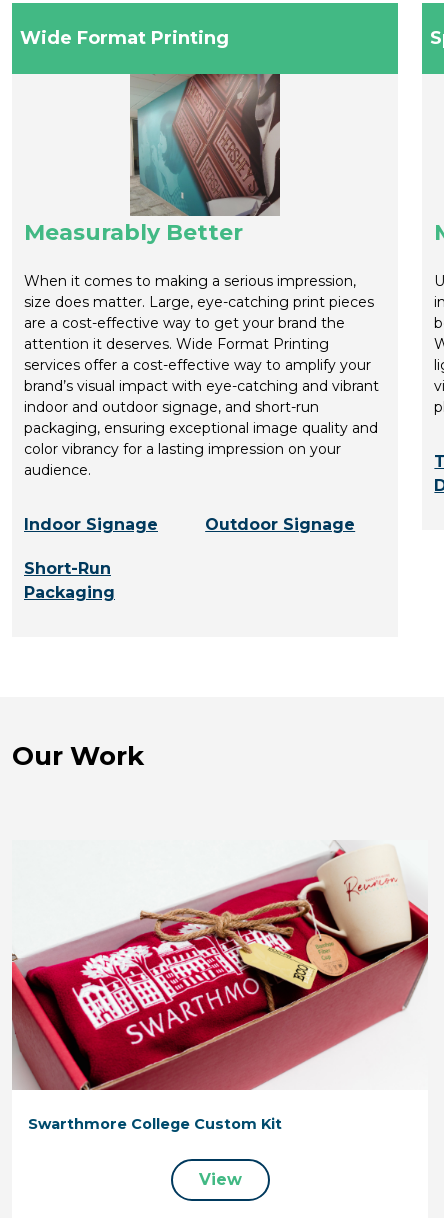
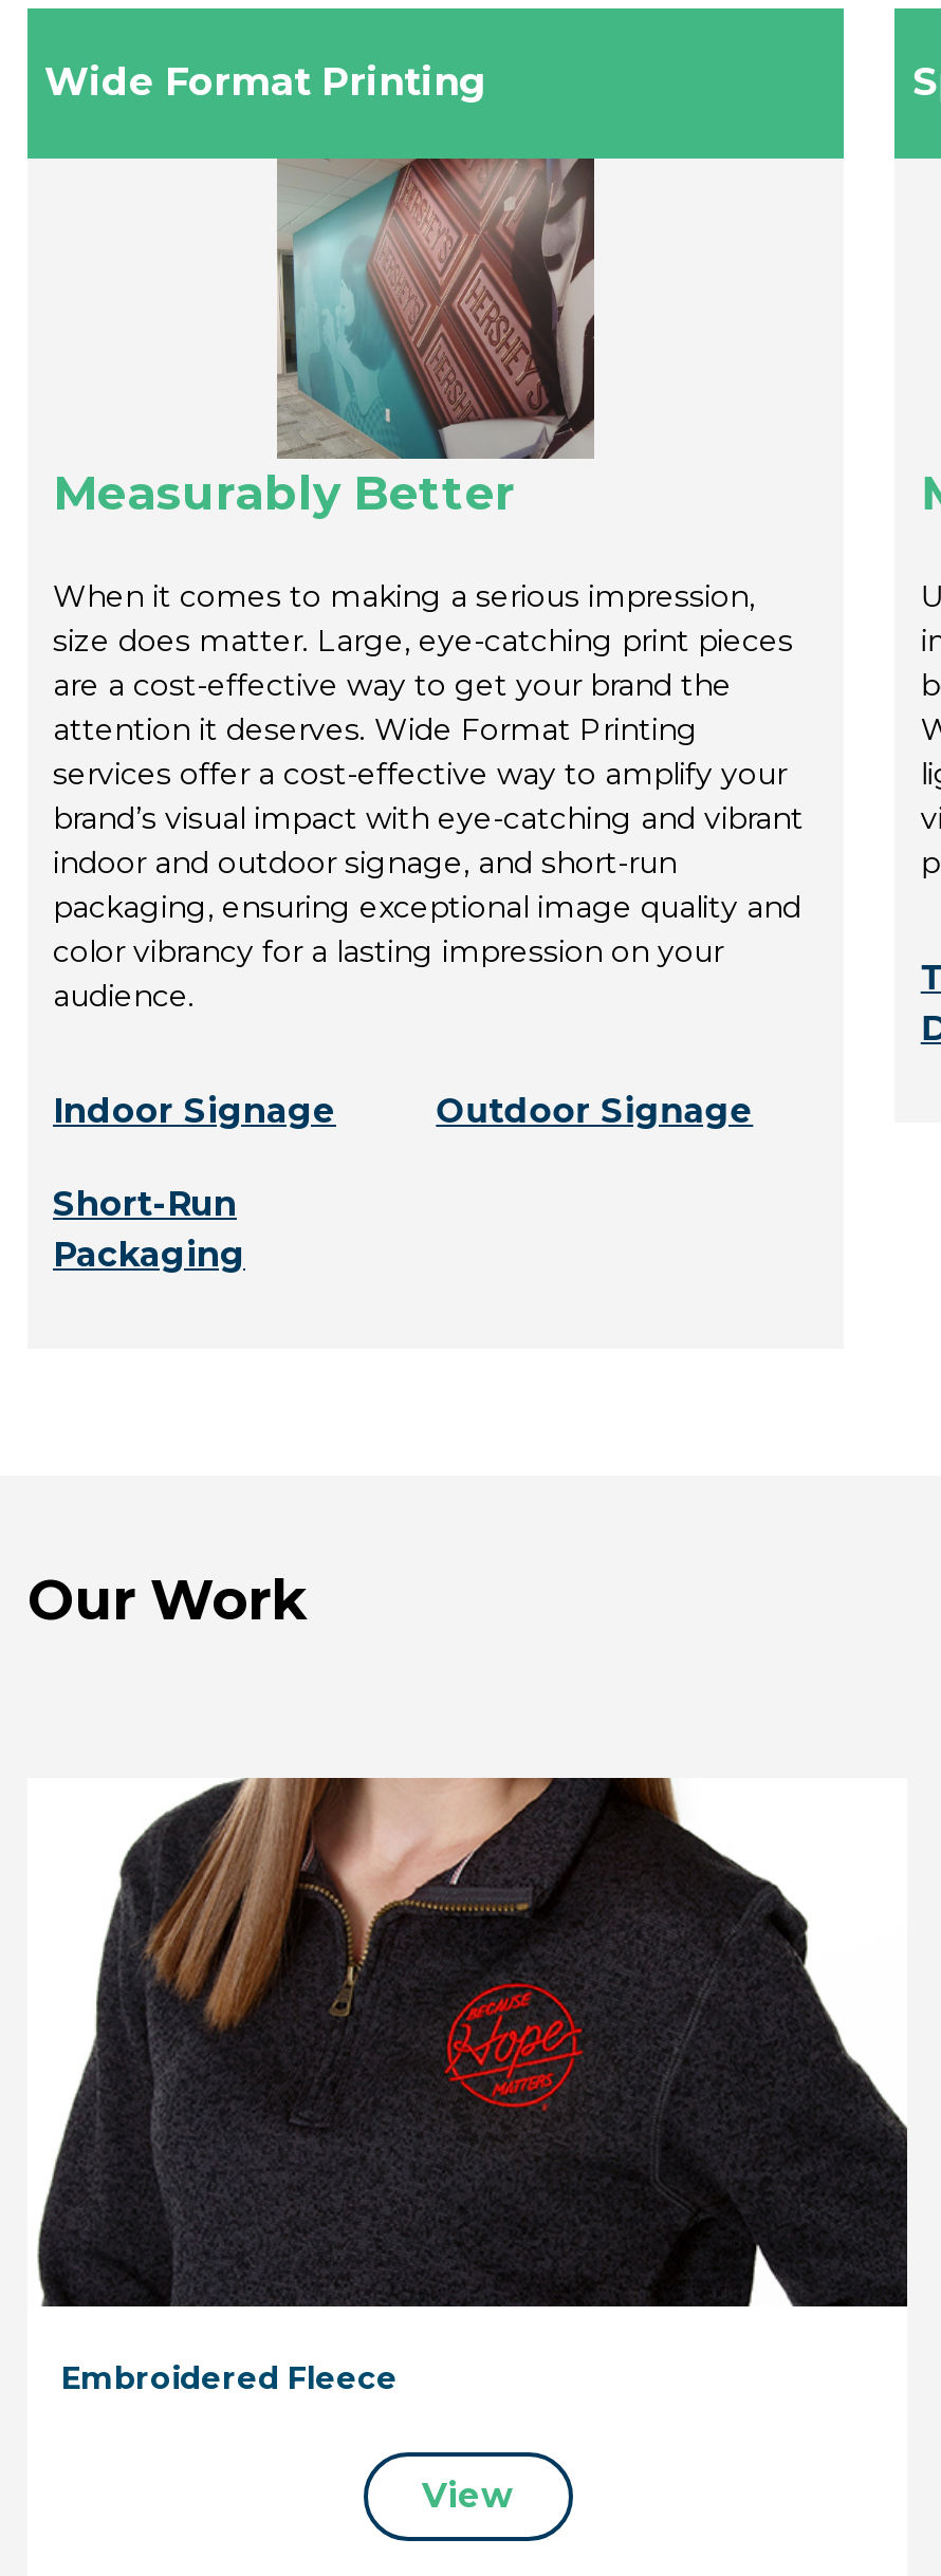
- [image]
- Swarthmore College Custom Kit
+ [image]
+ Embroidered Fleece
